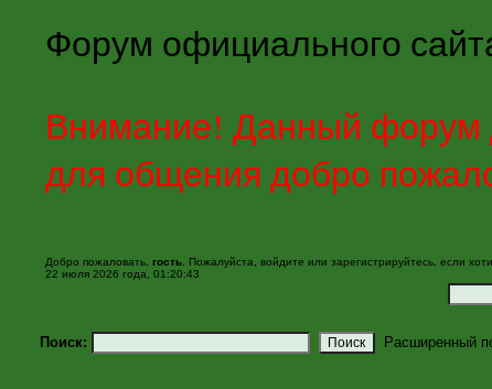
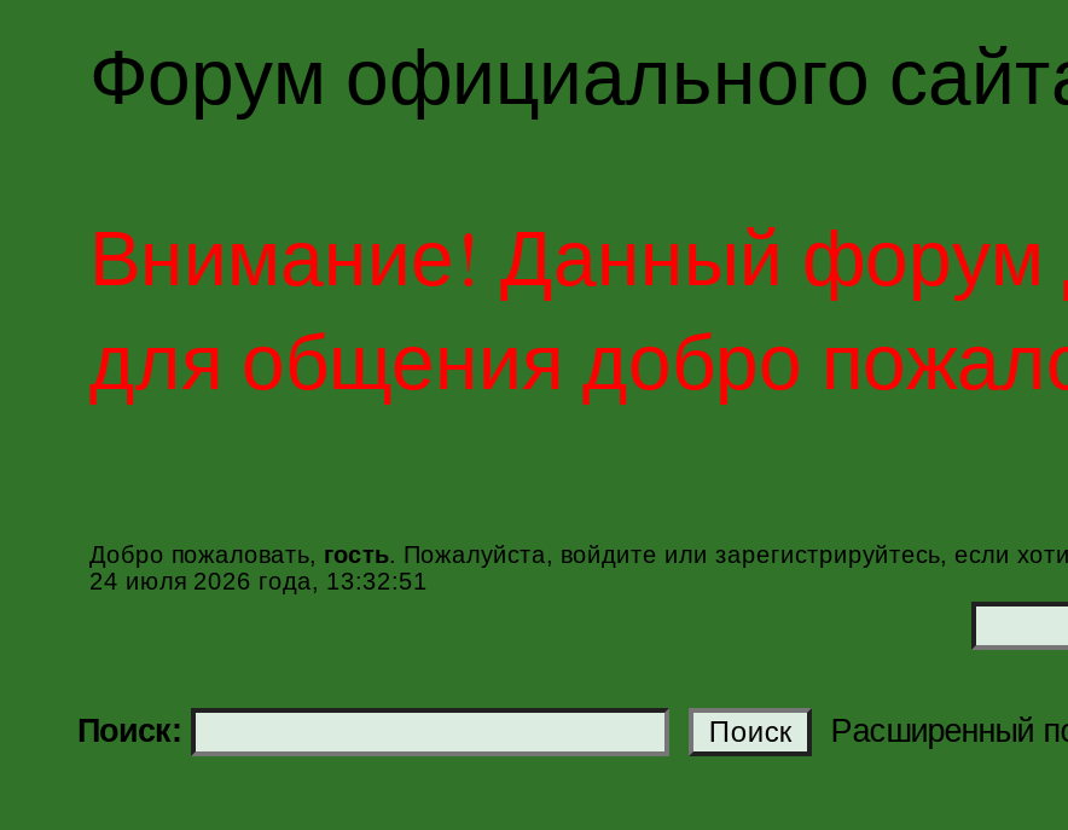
- 22 июля 2026 года, 01:20:43
+ 24 июля 2026 года, 13:32:51
